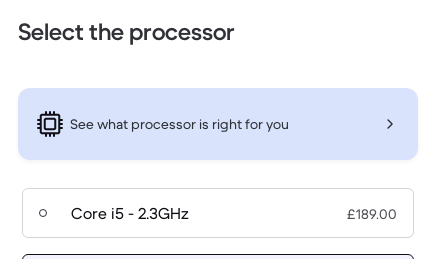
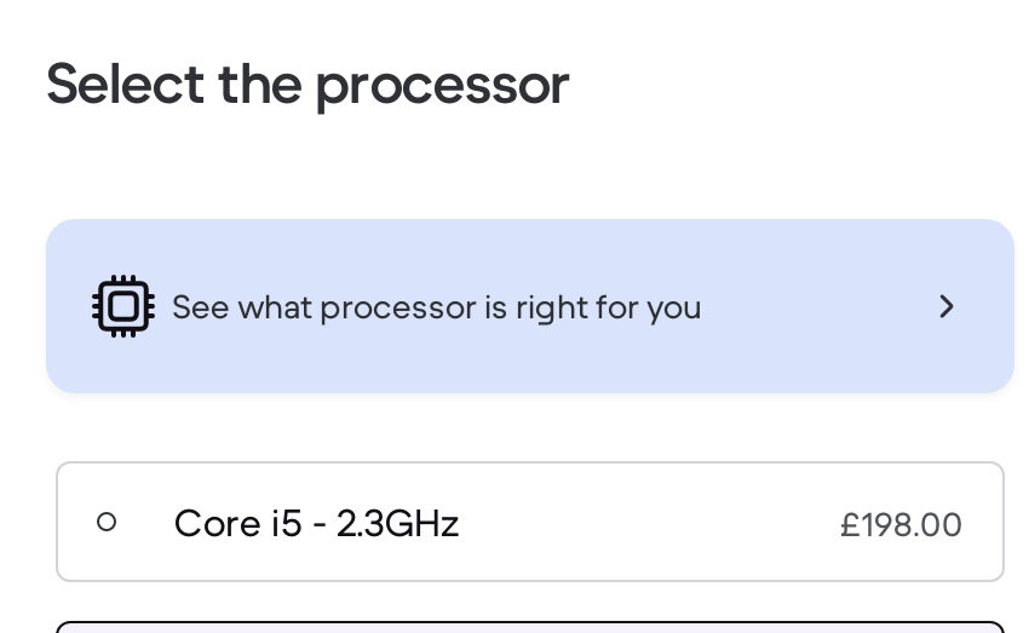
- £189.00
+ £198.00
